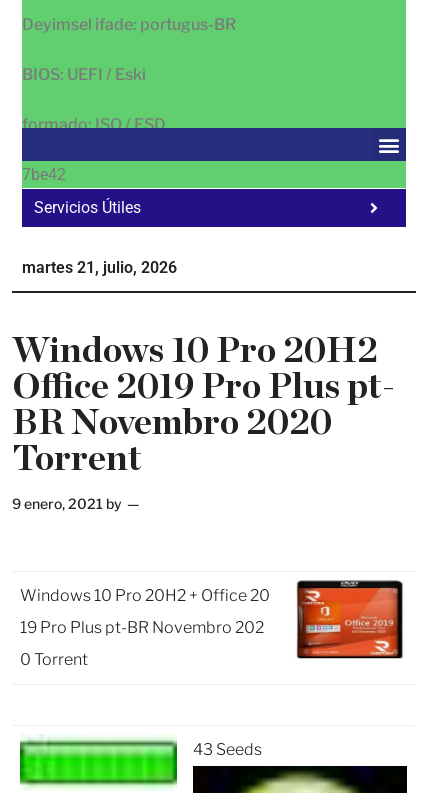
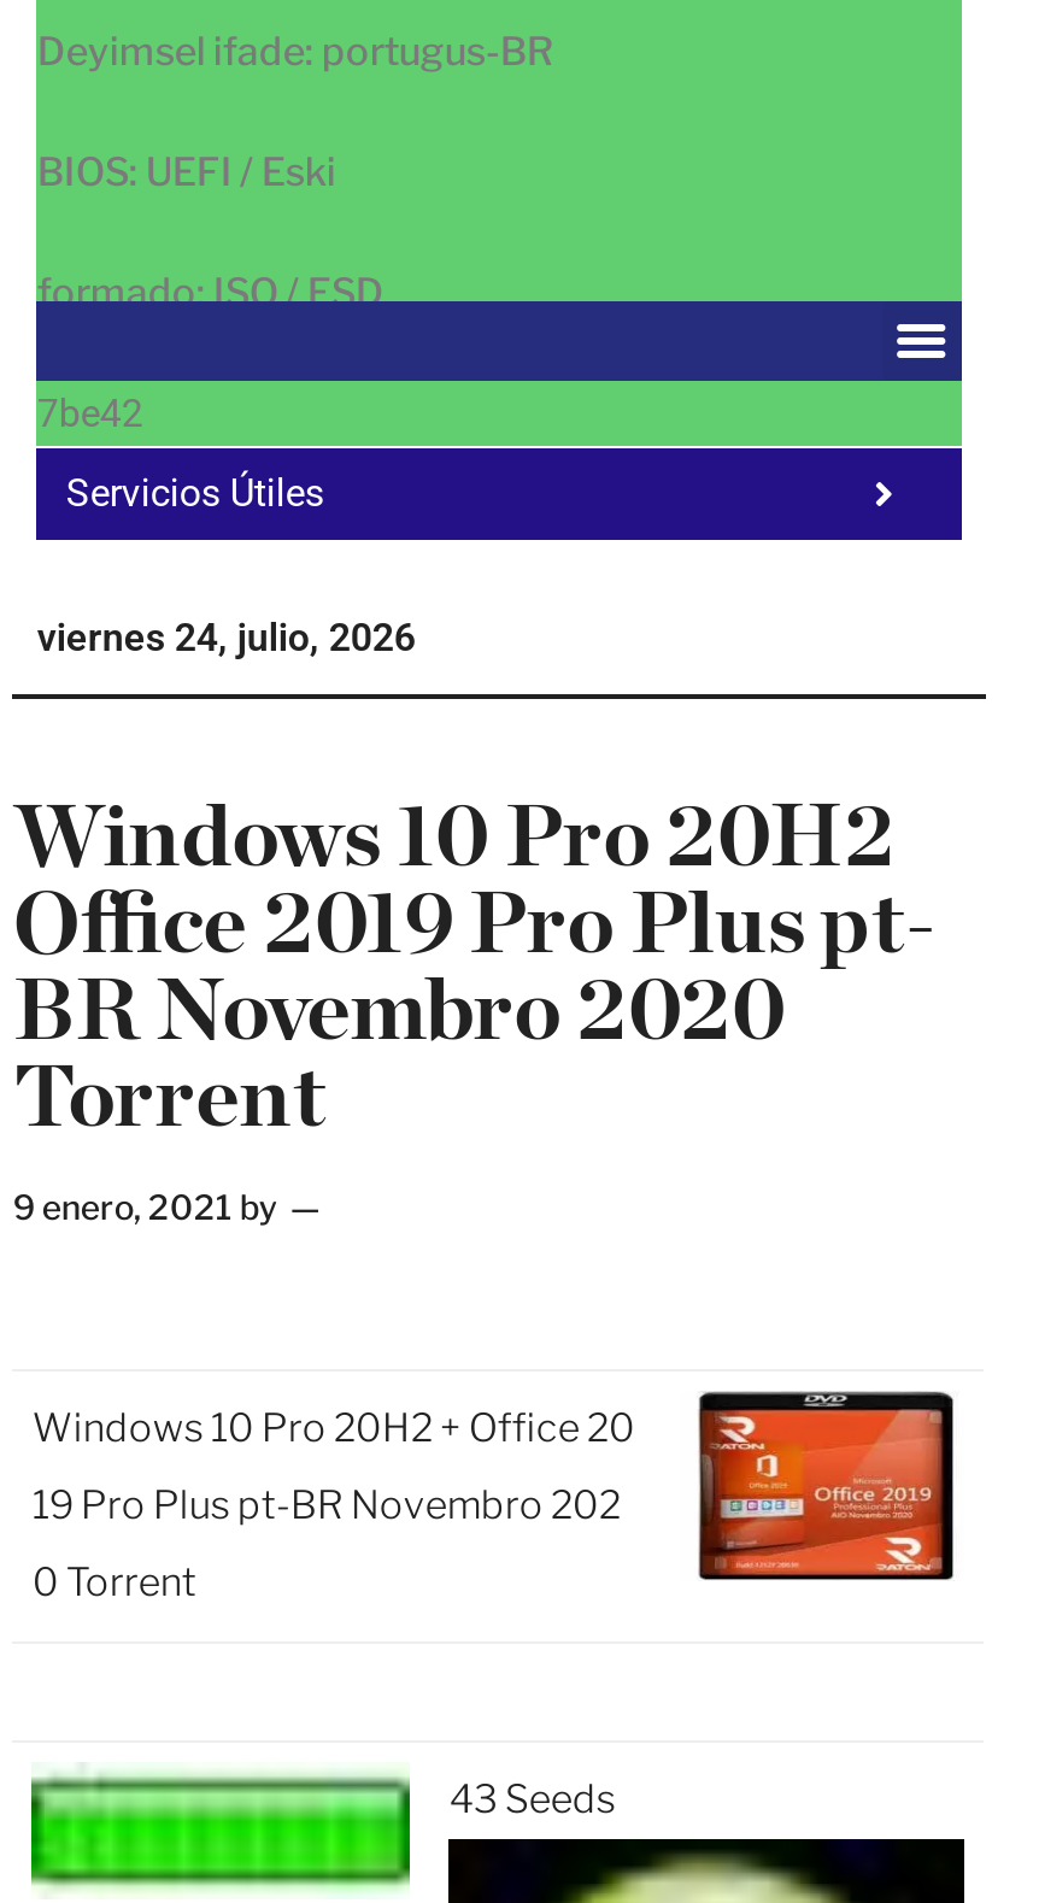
- martes 21, julio, 2026
+ viernes 24, julio, 2026
